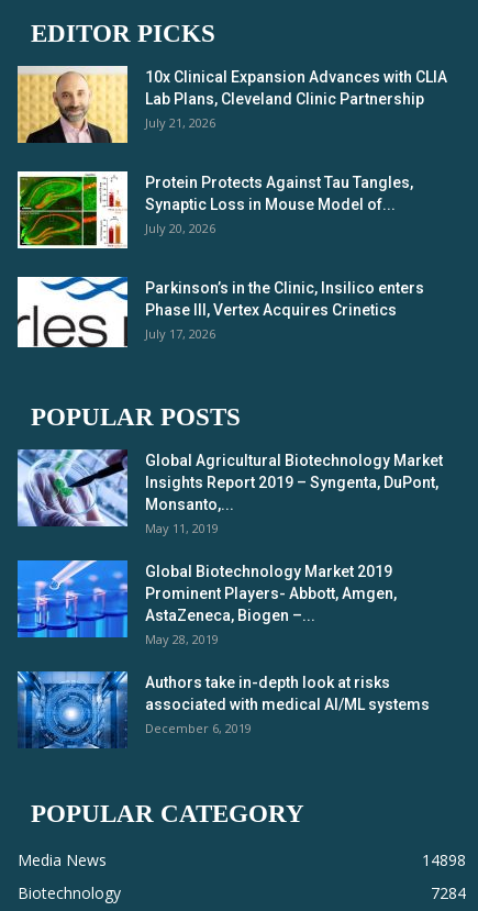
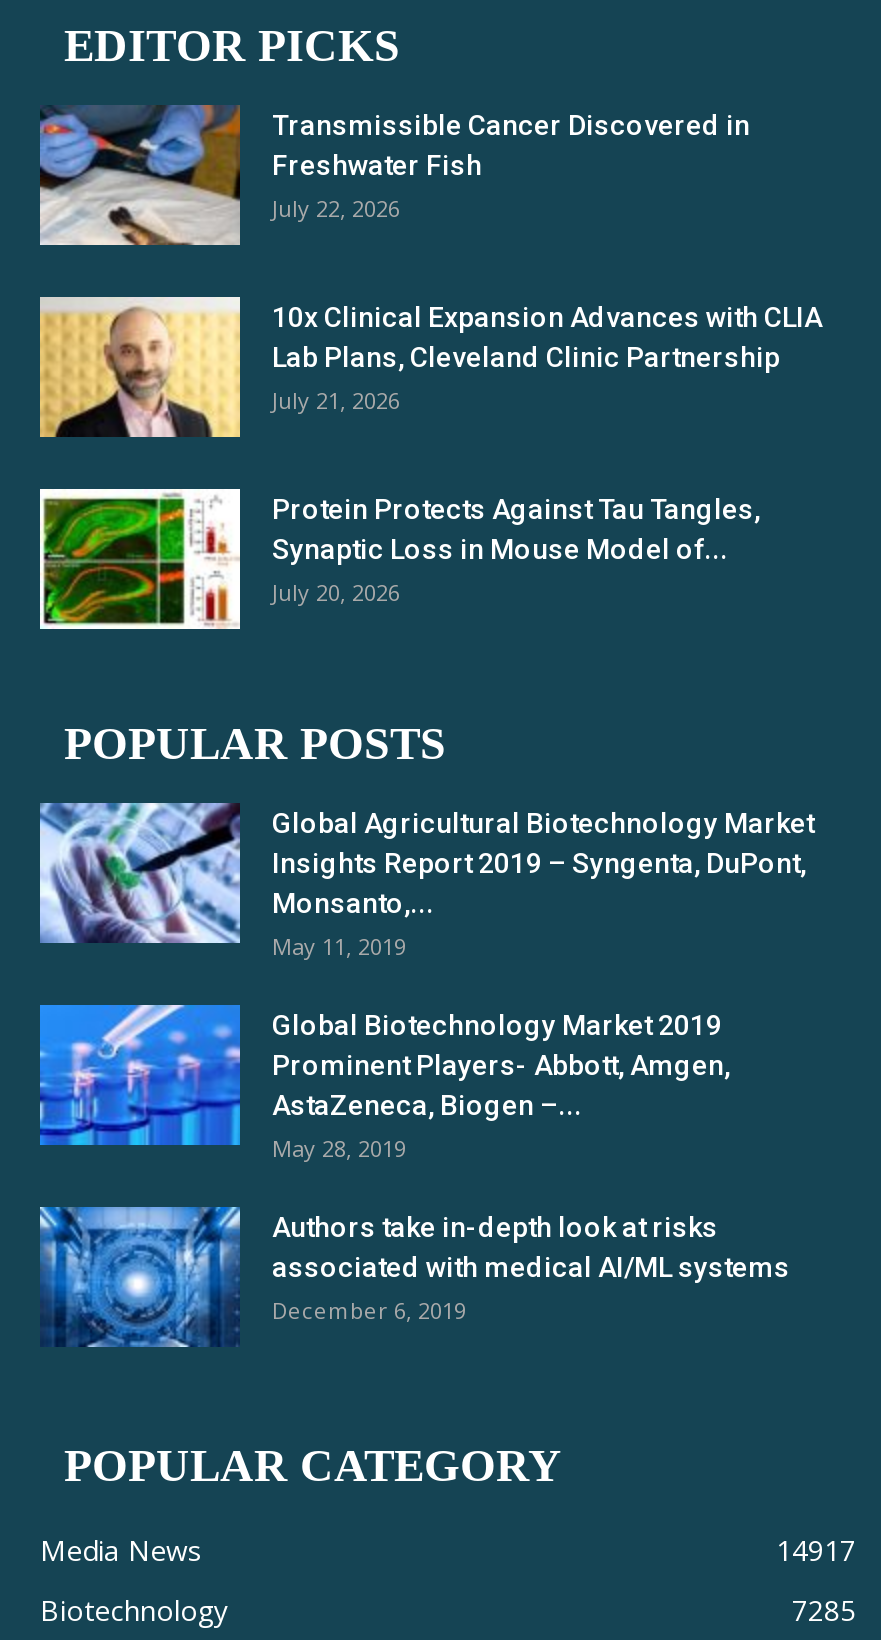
+ [image]
+ Transmissible Cancer Discovered in
+ Freshwater Fish
+ July 22, 2026

moved down: [image] | 10x Clinical Expansion Advances with CLIA | Lab Plans, Cleveland Clinic Partnership | July 21, 2026 | Protein Protects Against Tau Tangles, | Synaptic Loss in Mouse Model of... | July 20, 2026

- [image]
- Parkinson’s in the Clinic, Insilico enters
- Phase III, Vertex Acquires Crinetics
- July 17, 2026

- 14898
+ 14917

- 7284
+ 7285
